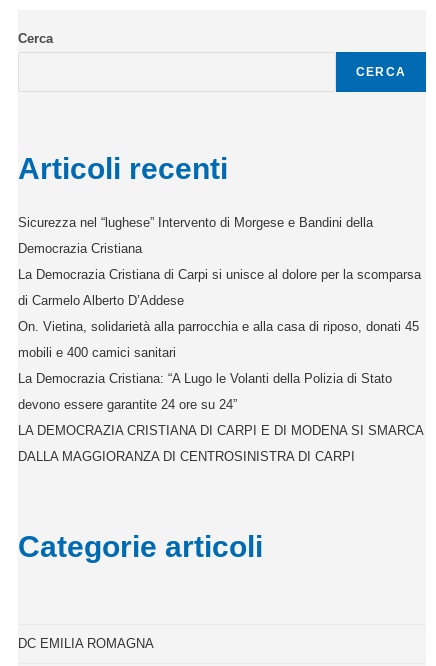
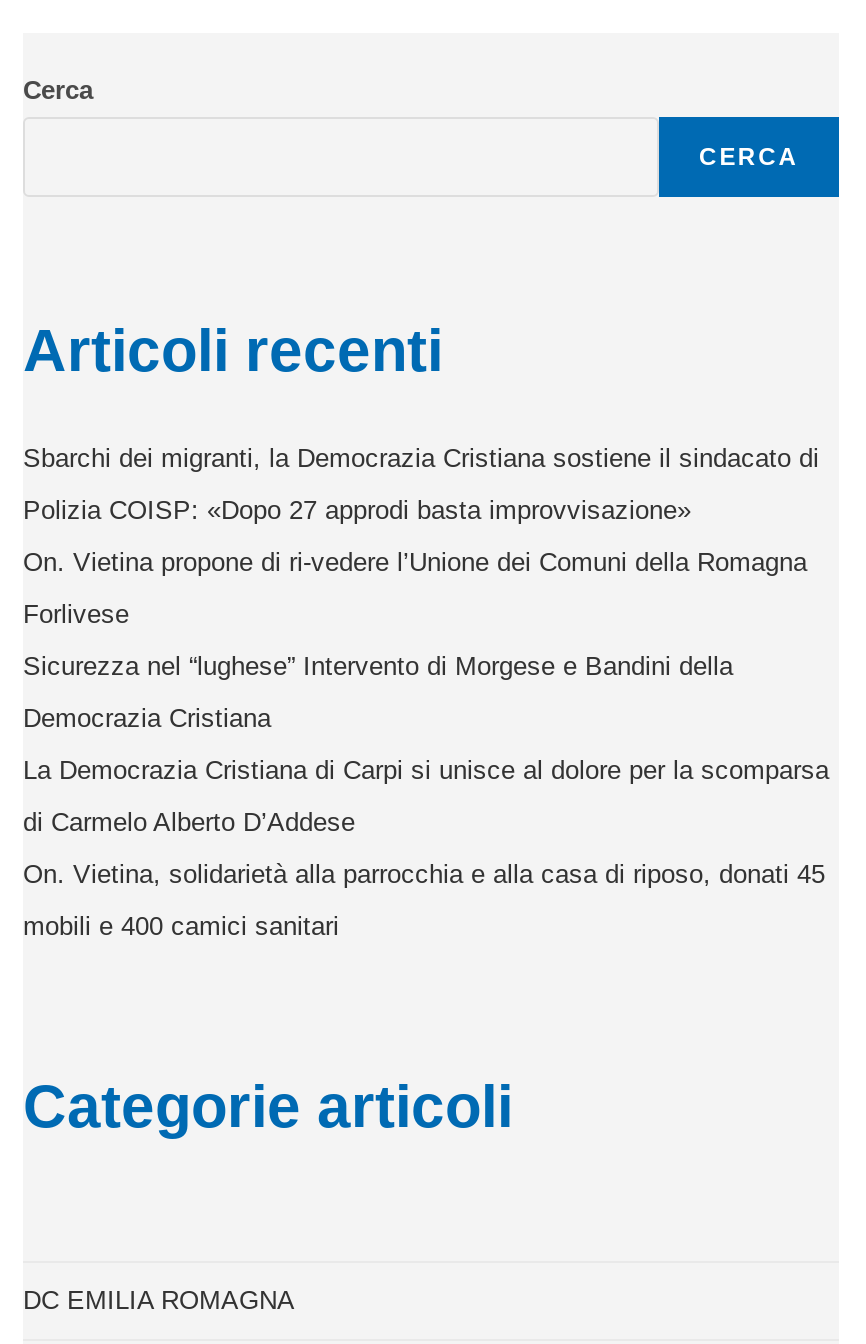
+ Sbarchi dei migranti, la Democrazia Cristiana sostiene il sindacato di
+ Polizia COISP: «Dopo 27 approdi basta improvvisazione»
+ On. Vietina propone di ri-vedere l’Unione dei Comuni della Romagna
+ Forlivese

moved down: Sicurezza nel “lughese” Intervento di Morgese e Bandini della | Democrazia Cristiana | La Democrazia Cristiana di Carpi si unisce al dolore per la scomparsa | di Carmelo Alberto D’Addese | On. Vietina, solidarietà alla parrocchia e alla casa di riposo, donati 45 | mobili e 400 camici sanitari

- La Democrazia Cristiana: “A Lugo le Volanti della Polizia di Stato
- devono essere garantite 24 ore su 24”
- LA DEMOCRAZIA CRISTIANA DI CARPI E DI MODENA SI SMARCA
- DALLA MAGGIORANZA DI CENTROSINISTRA DI CARPI
